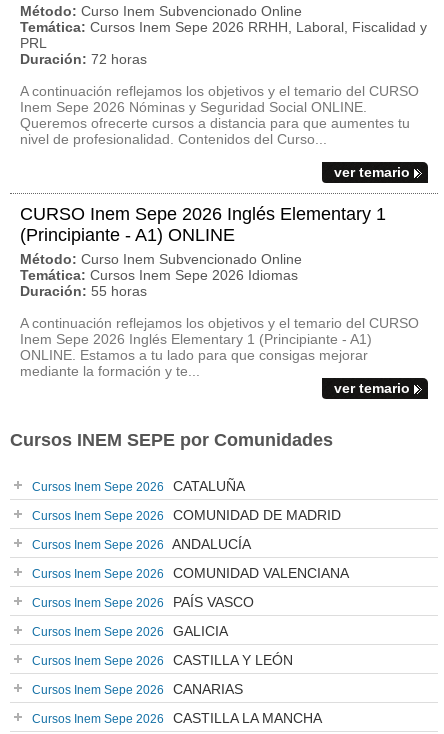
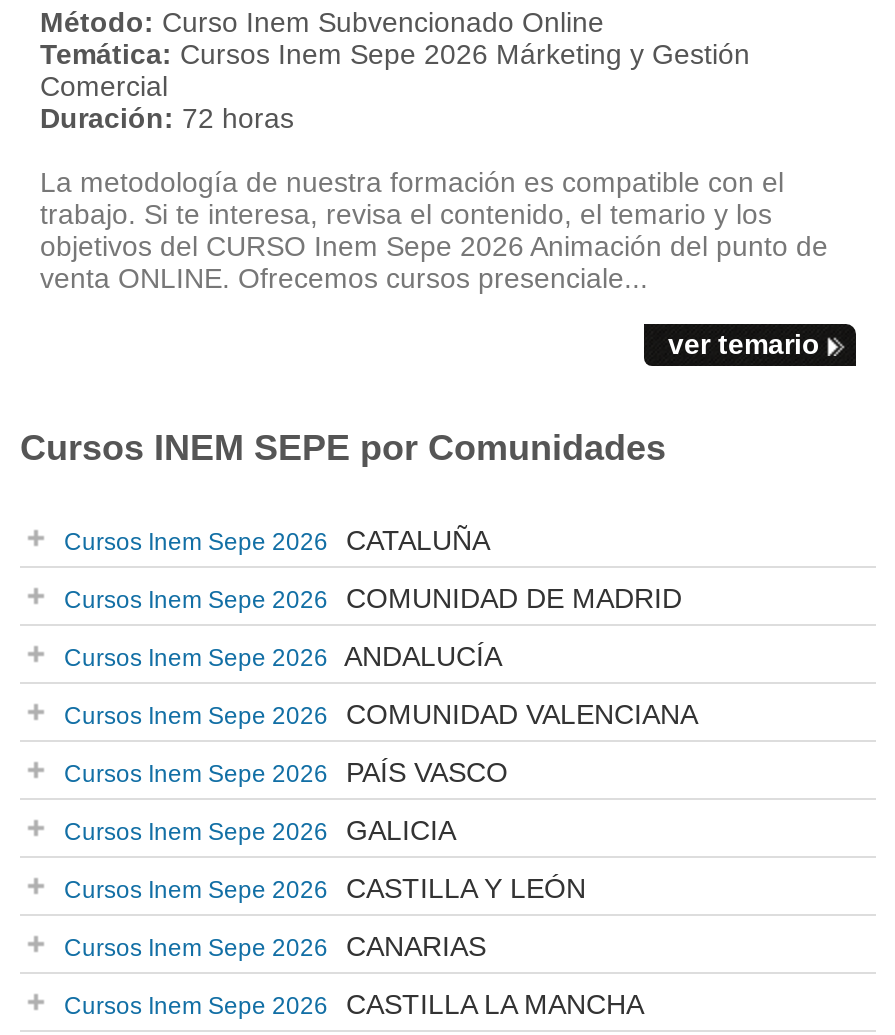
- Temática: Cursos Inem Sepe 2026 RRHH, Laboral, Fiscalidad y
- PRL
+ Temática: Cursos Inem Sepe 2026 Márketing y Gestión
+ Comercial

- A continuación reflejamos los objetivos y el temario del CURSO
- Inem Sepe 2026 Nóminas y Seguridad Social ONLINE.
- Queremos ofrecerte cursos a distancia para que aumentes tu
- nivel de profesionalidad. Contenidos del Curso...
- ver temario
- CURSO Inem Sepe 2026 Inglés Elementary 1
- (Principiante - A1) ONLINE
- Método: Curso Inem Subvencionado Online
- Temática: Cursos Inem Sepe 2026 Idiomas
- Duración: 55 horas
- A continuación reflejamos los objetivos y el temario del CURSO
- Inem Sepe 2026 Inglés Elementary 1 (Principiante - A1)
- ONLINE. Estamos a tu lado para que consigas mejorar
- mediante la formación y te...
+ La metodología de nuestra formación es compatible con el
+ trabajo. Si te interesa, revisa el contenido, el temario y los
+ objetivos del CURSO Inem Sepe 2026 Animación del punto de
+ venta ONLINE. Ofrecemos cursos presenciale...
